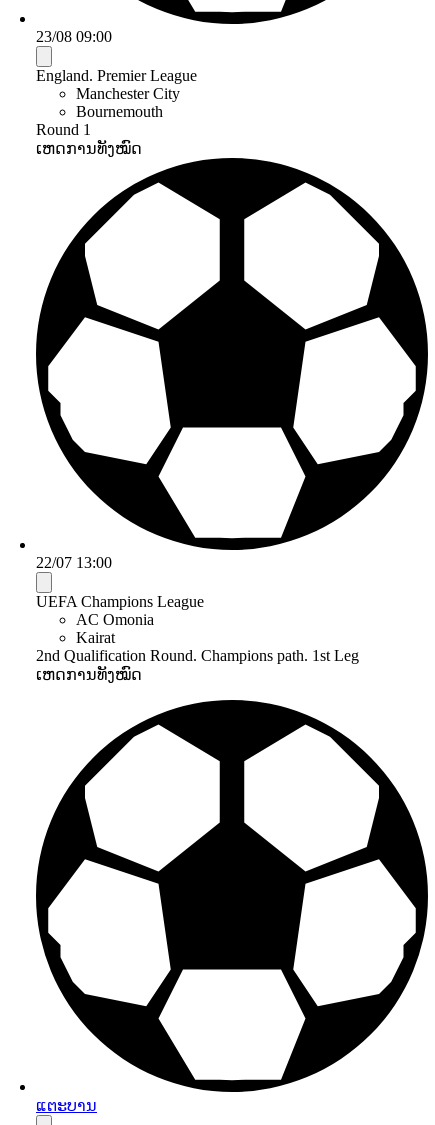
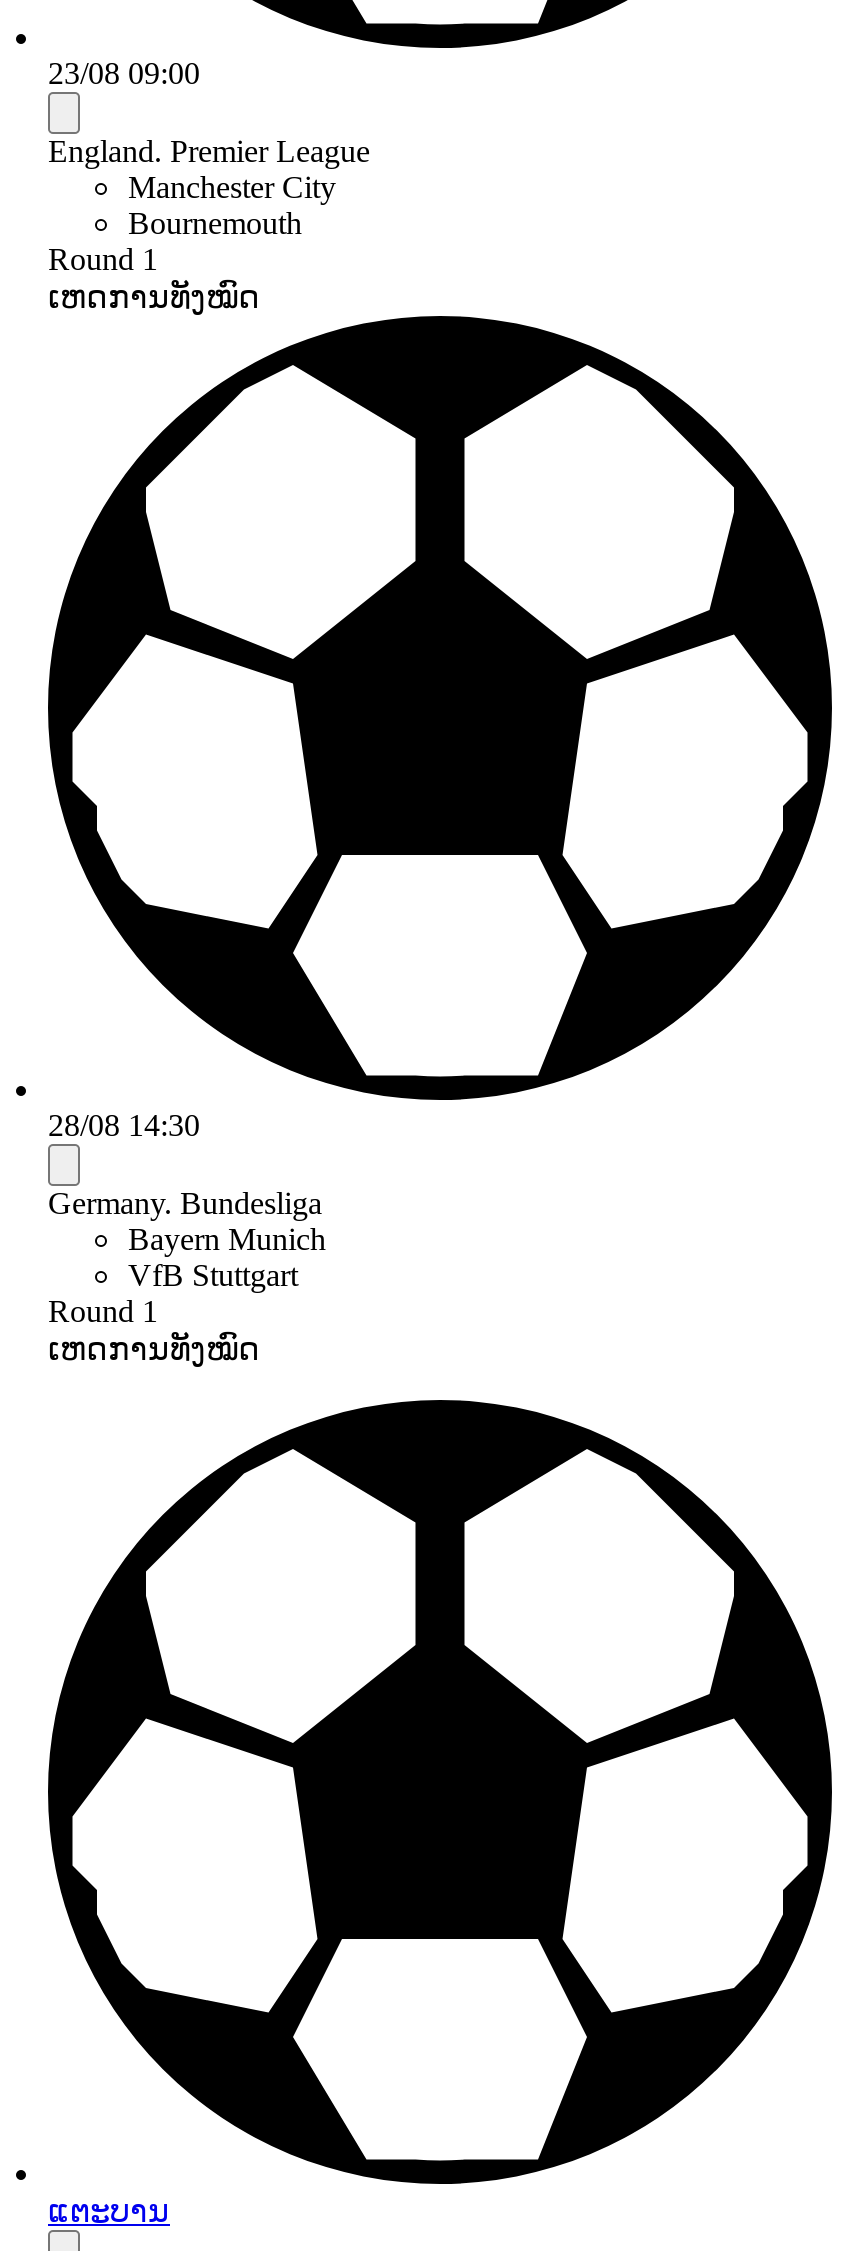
- 22/07 13:00
+ 28/08 14:30

- UEFA Champions League
- AC Omonia
- Kairat
- 2nd Qualification Round. Champions path. 1st Leg
+ Germany. Bundesliga
+ Bayern Munich
+ VfB Stuttgart
+ Round 1
